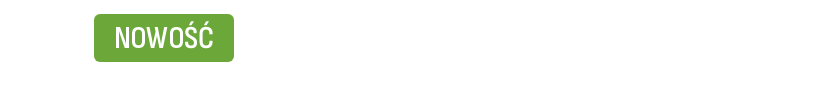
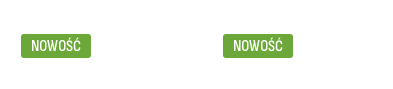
+ NOWOŚĆ
